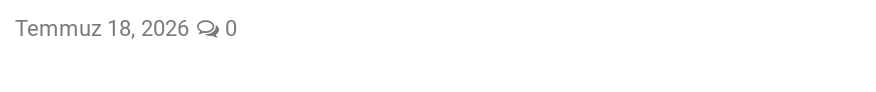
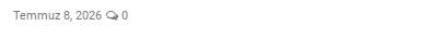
- Temmuz 18, 2026 0
+ Temmuz 8, 2026 0
